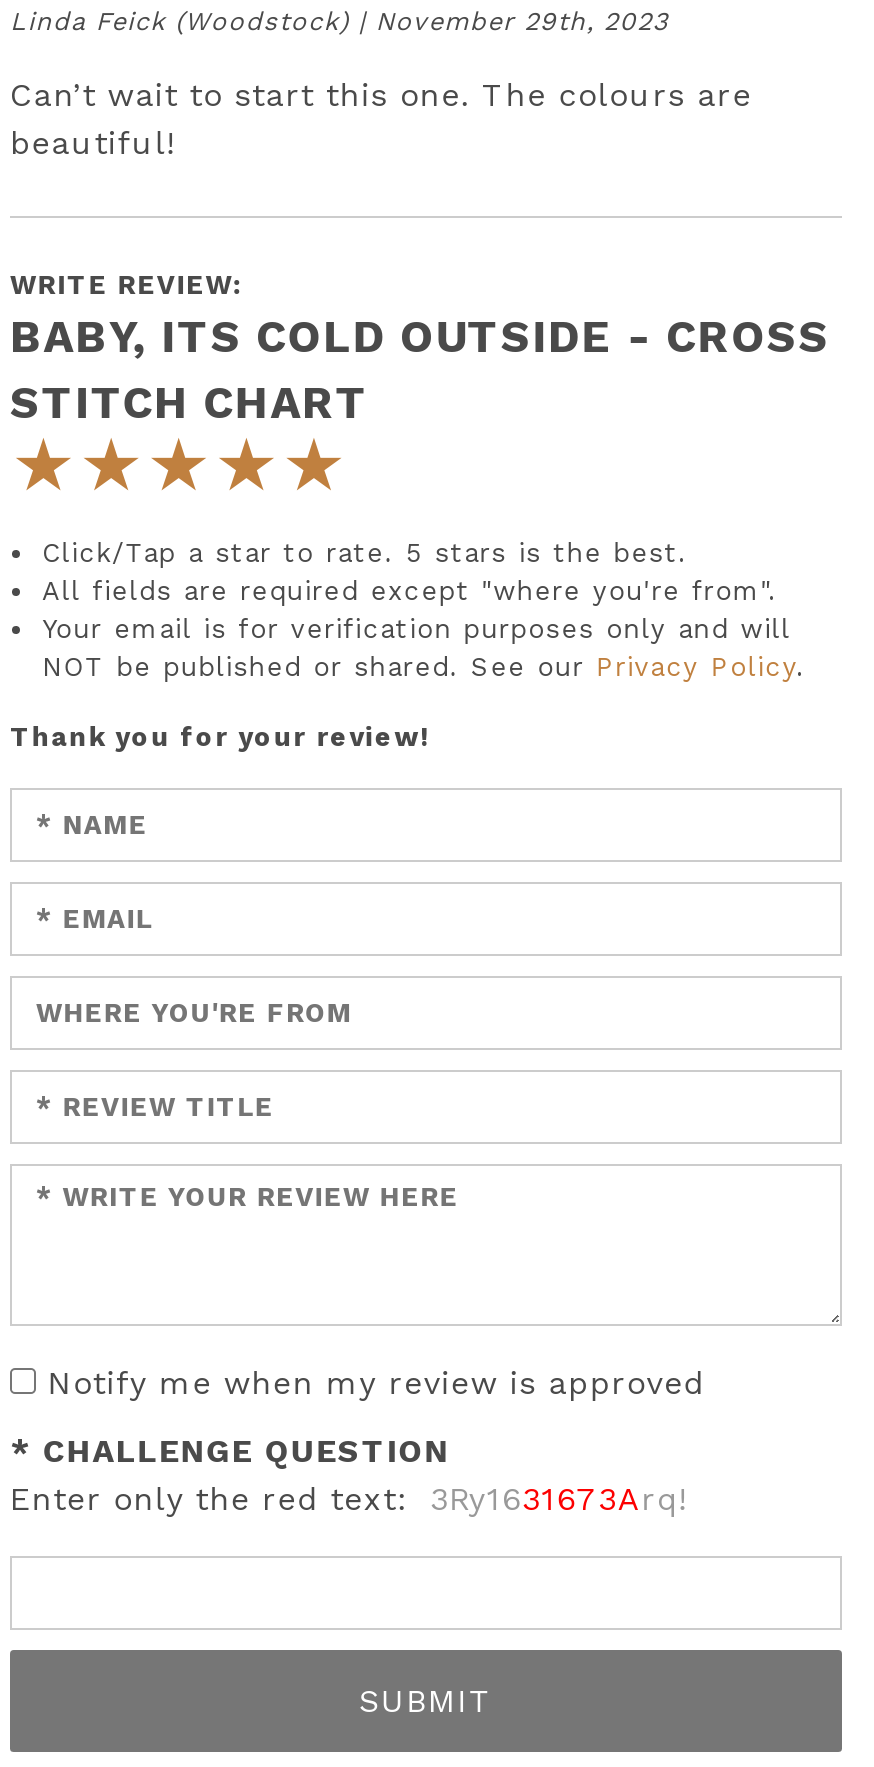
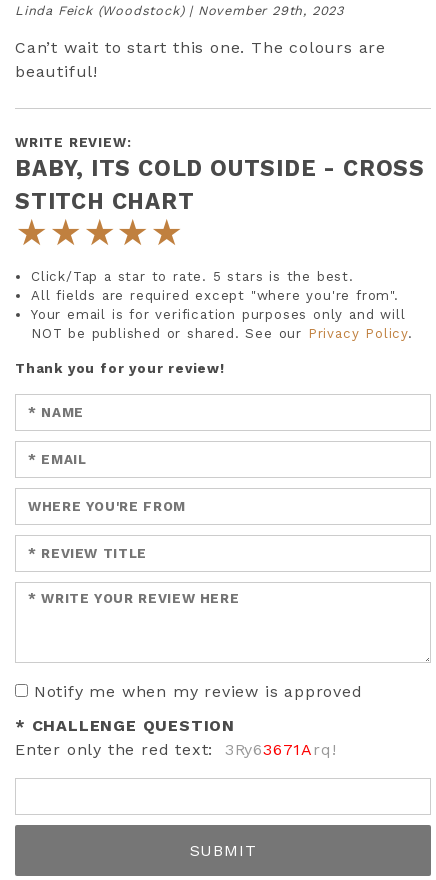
- Enter only the red text: 3Ry1631673Arq!
+ Enter only the red text: 3Ry63671Arq!
